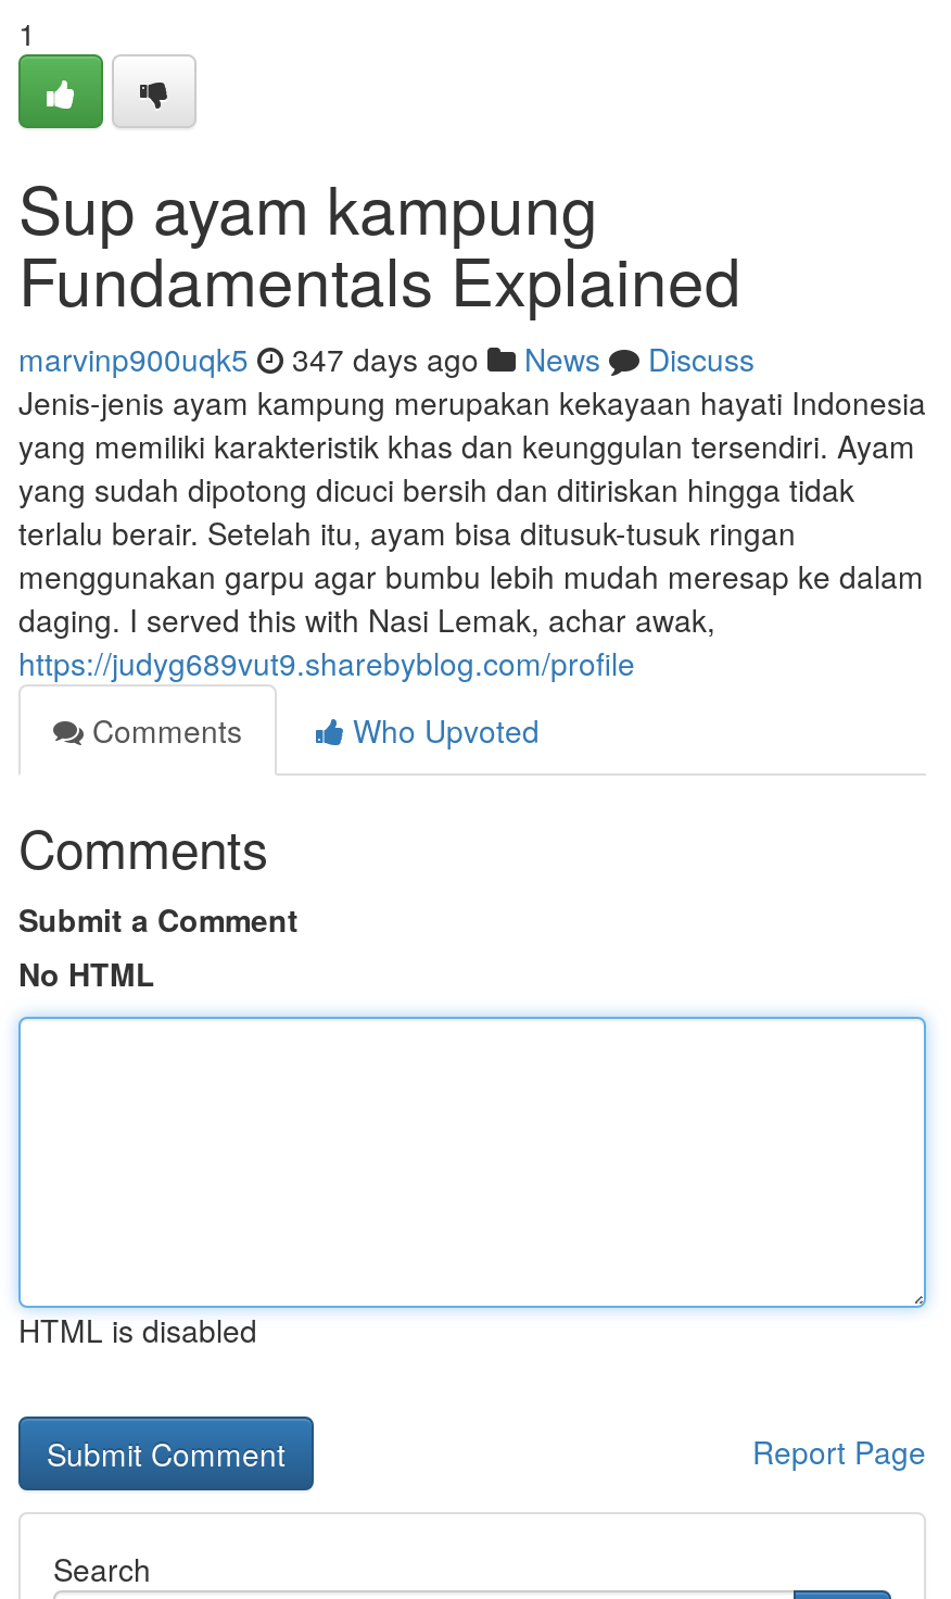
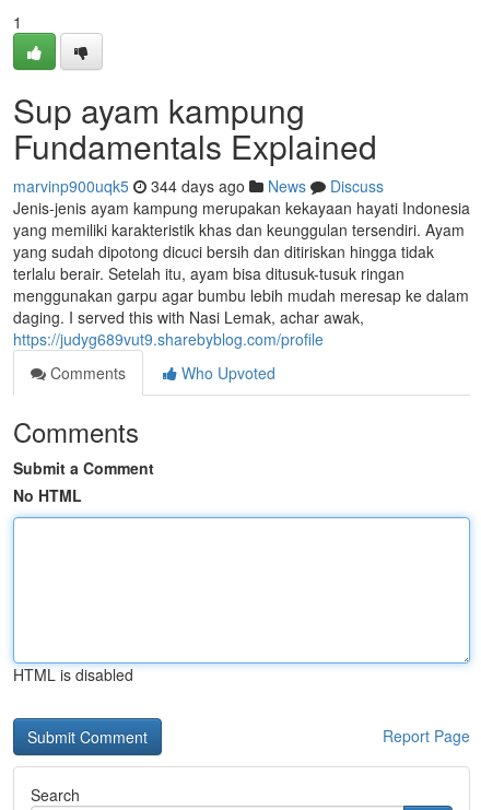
- marvinp900uqk5 347 days ago News Discuss
+ marvinp900uqk5 344 days ago News Discuss
